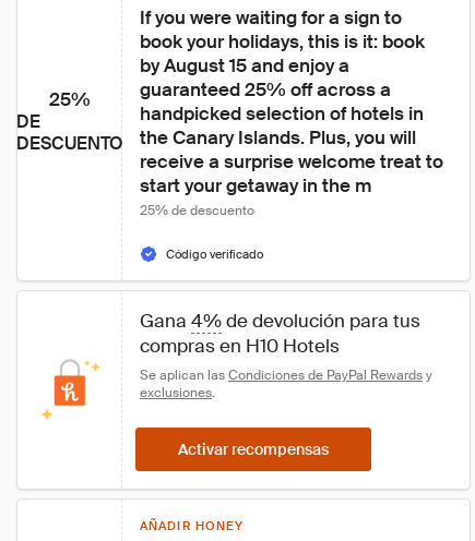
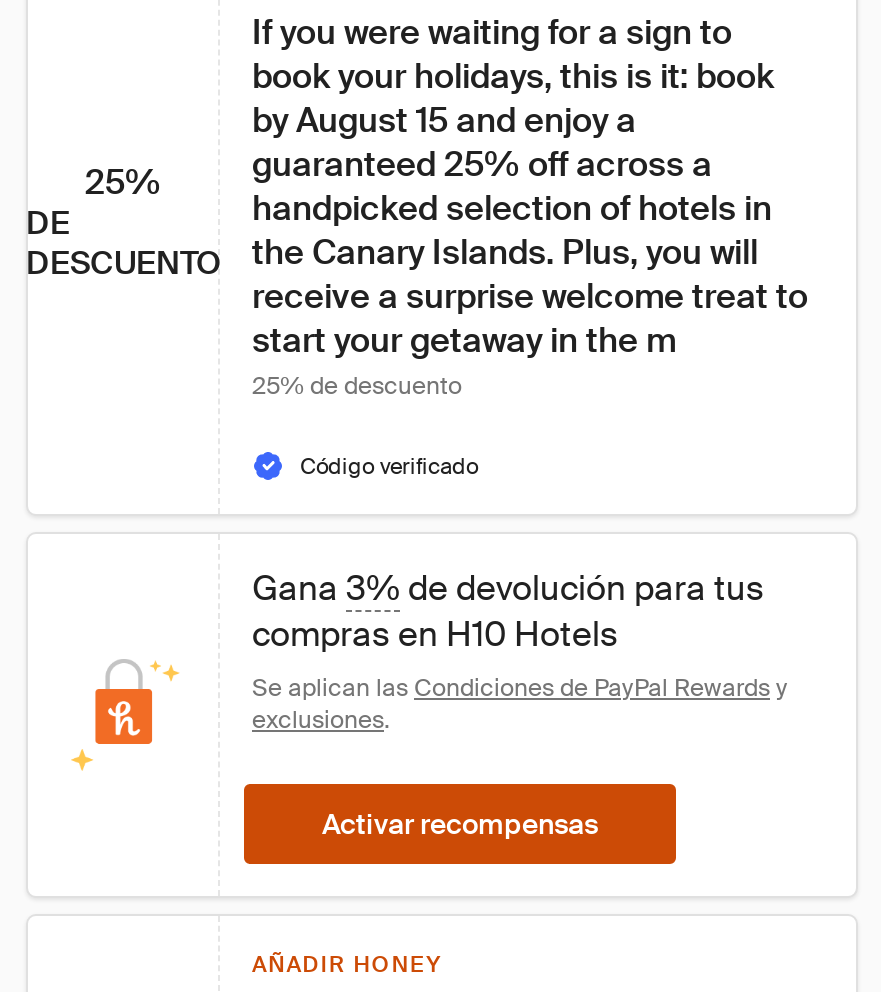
- Gana 4% de devolución para tus
+ Gana 3% de devolución para tus
